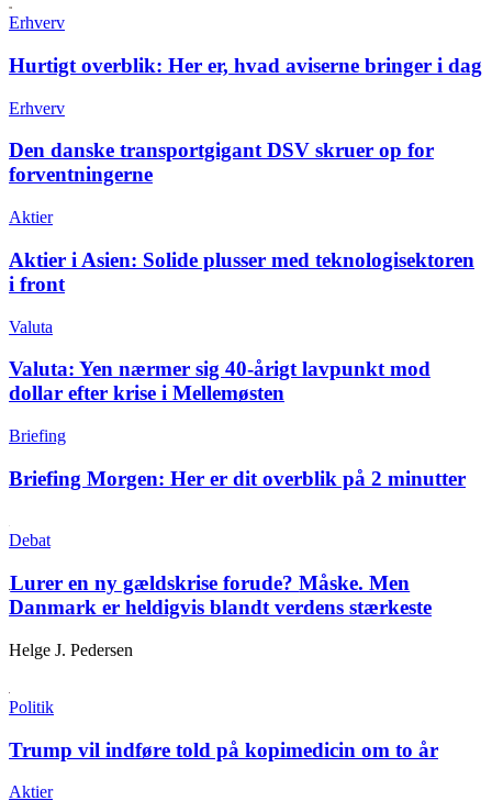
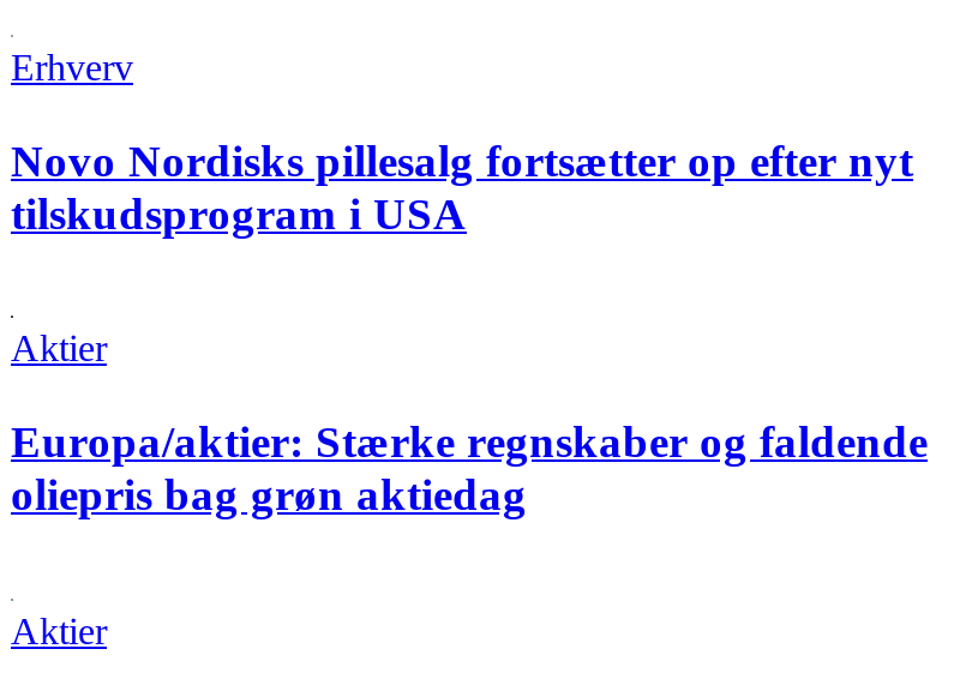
- Hurtigt overblik: Her er, hvad aviserne bringer i dag
- Erhverv
- Den danske transportgigant DSV skruer op for
- forventningerne
+ Novo Nordisks pillesalg fortsætter op efter nyt
+ tilskudsprogram i USA

- Aktier i Asien: Solide plusser med teknologisektoren
- i front
- Valuta
- Valuta: Yen nærmer sig 40-årigt lavpunkt mod
- dollar efter krise i Mellemøsten
- Briefing
- Briefing Morgen: Her er dit overblik på 2 minutter
- Debat
- Lurer en ny gældskrise forude? Måske. Men
- Danmark er heldigvis blandt verdens stærkeste
- Helge J. Pedersen
- Politik
- Trump vil indføre told på kopimedicin om to år
+ Europa/aktier: Stærke regnskaber og faldende
+ oliepris bag grøn aktiedag
